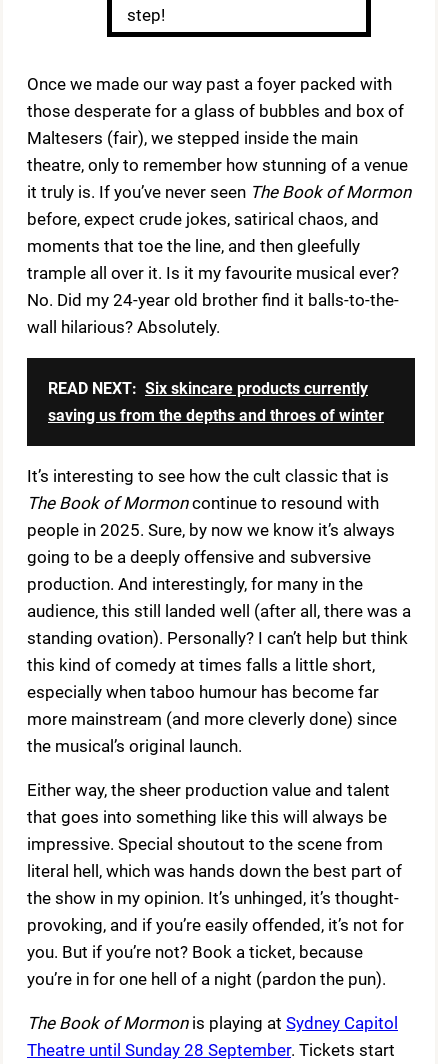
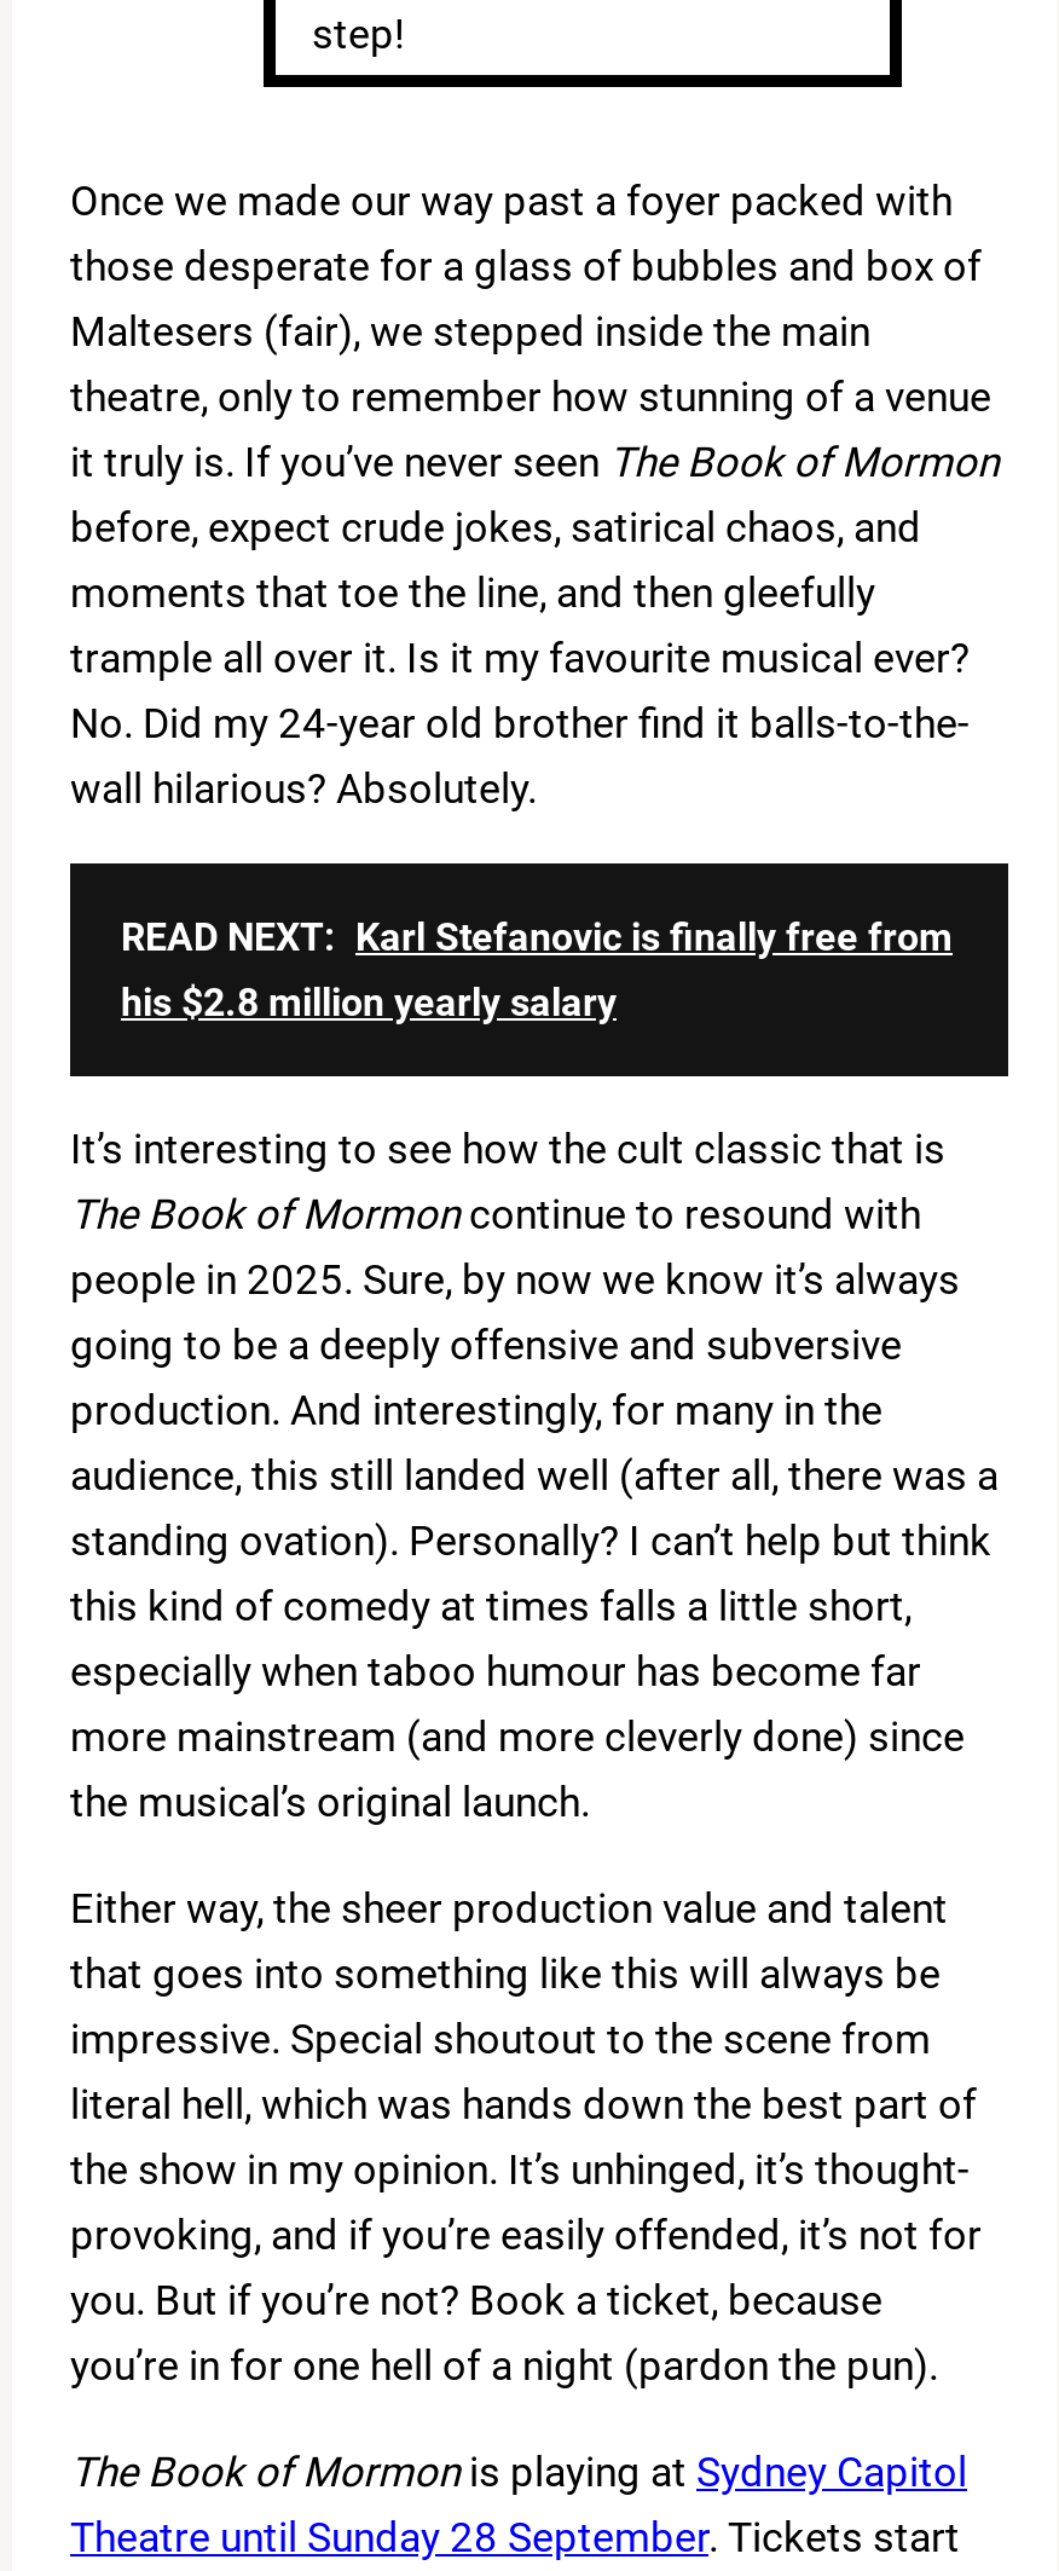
- READ NEXT: Six skincare products currently
- saving us from the depths and throes of winter
+ READ NEXT: Karl Stefanovic is finally free from
+ his $2.8 million yearly salary
